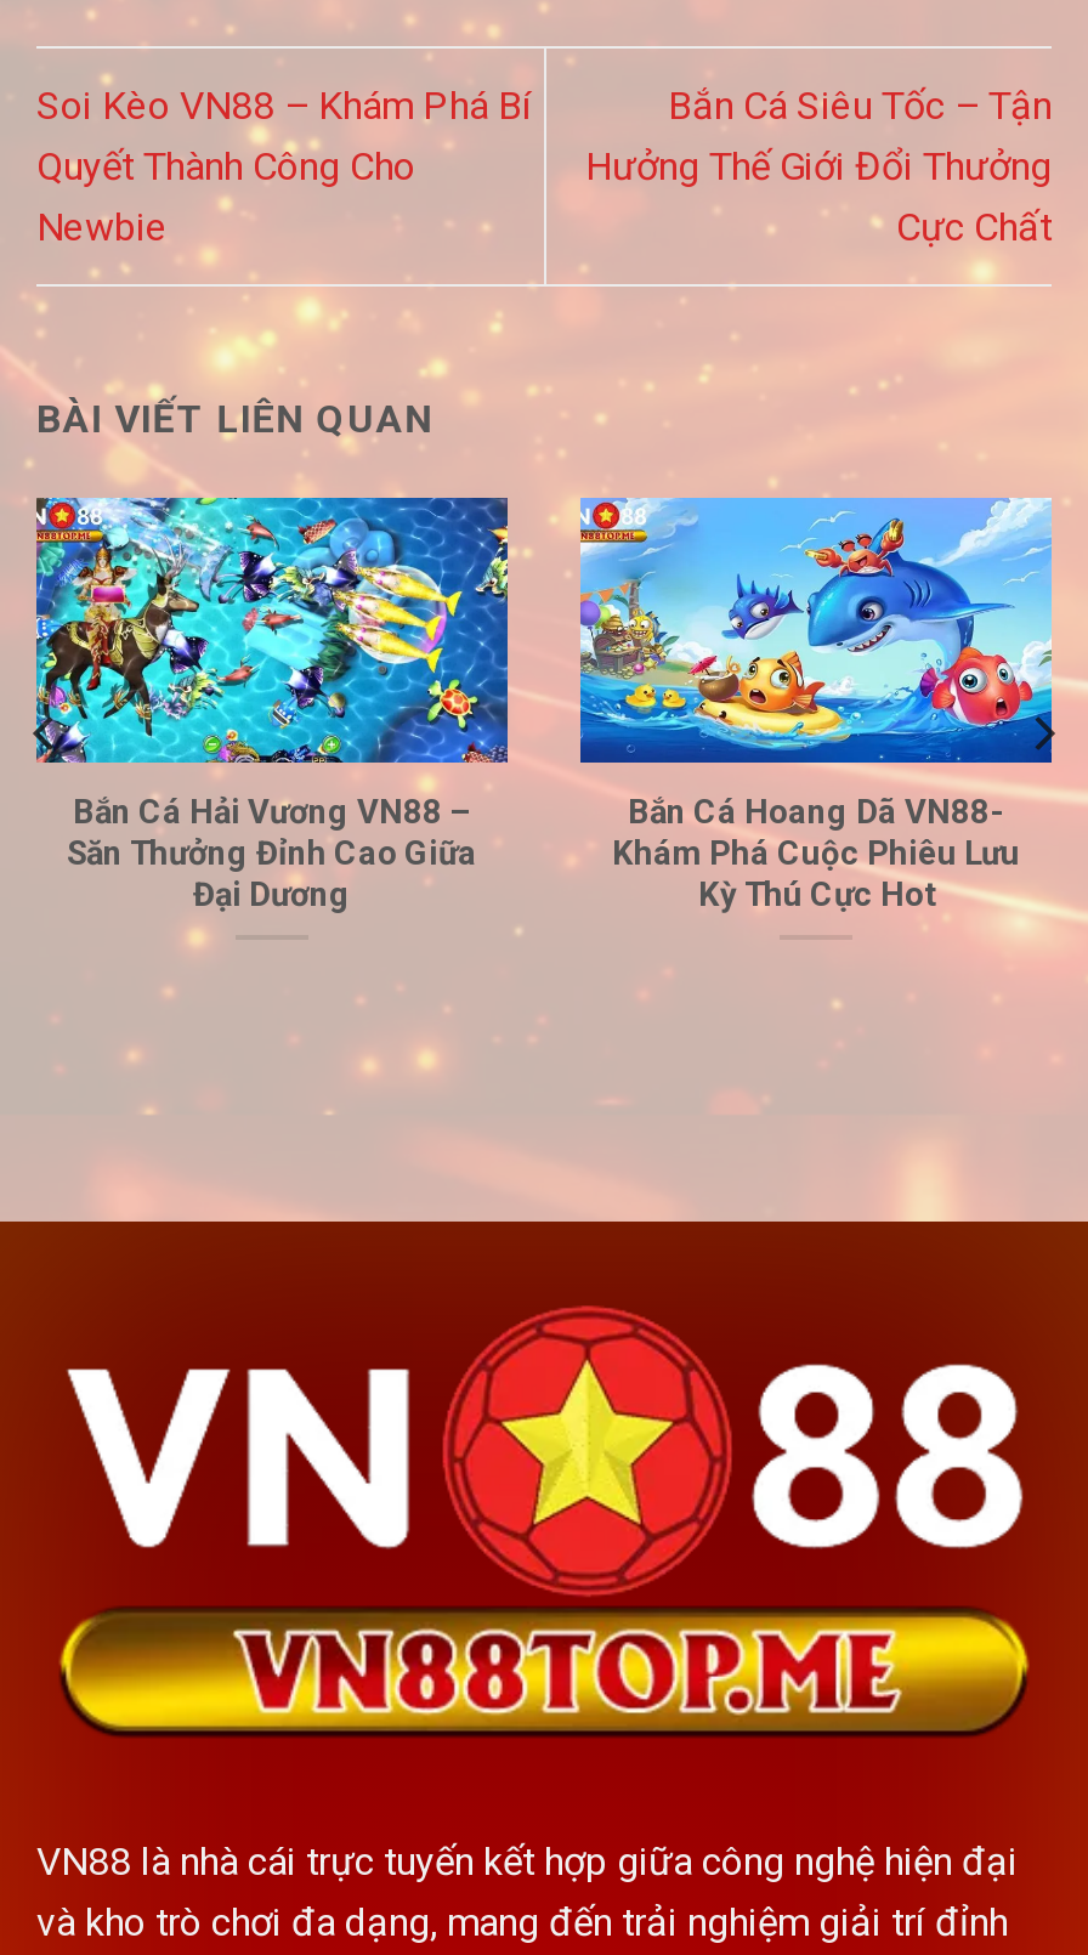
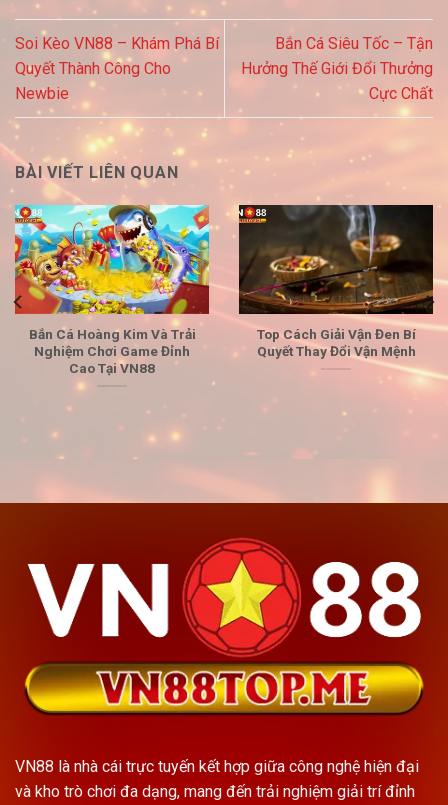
- [image]
- Bắn Cá Hải Vương VN88 –
- Săn Thưởng Đỉnh Cao Giữa
- Đại Dương
+ [image]
+ Bắn Cá Hoàng Kim Và Trải
+ Nghiệm Chơi Game Đỉnh
+ Cao Tại VN88

- [image]
- Bắn Cá Hoang Dã VN88-
- Khám Phá Cuộc Phiêu Lưu
- Kỳ Thú Cực Hot
+ [image]
+ Top Cách Giải Vận Đen Bí
+ Quyết Thay Đổi Vận Mệnh
